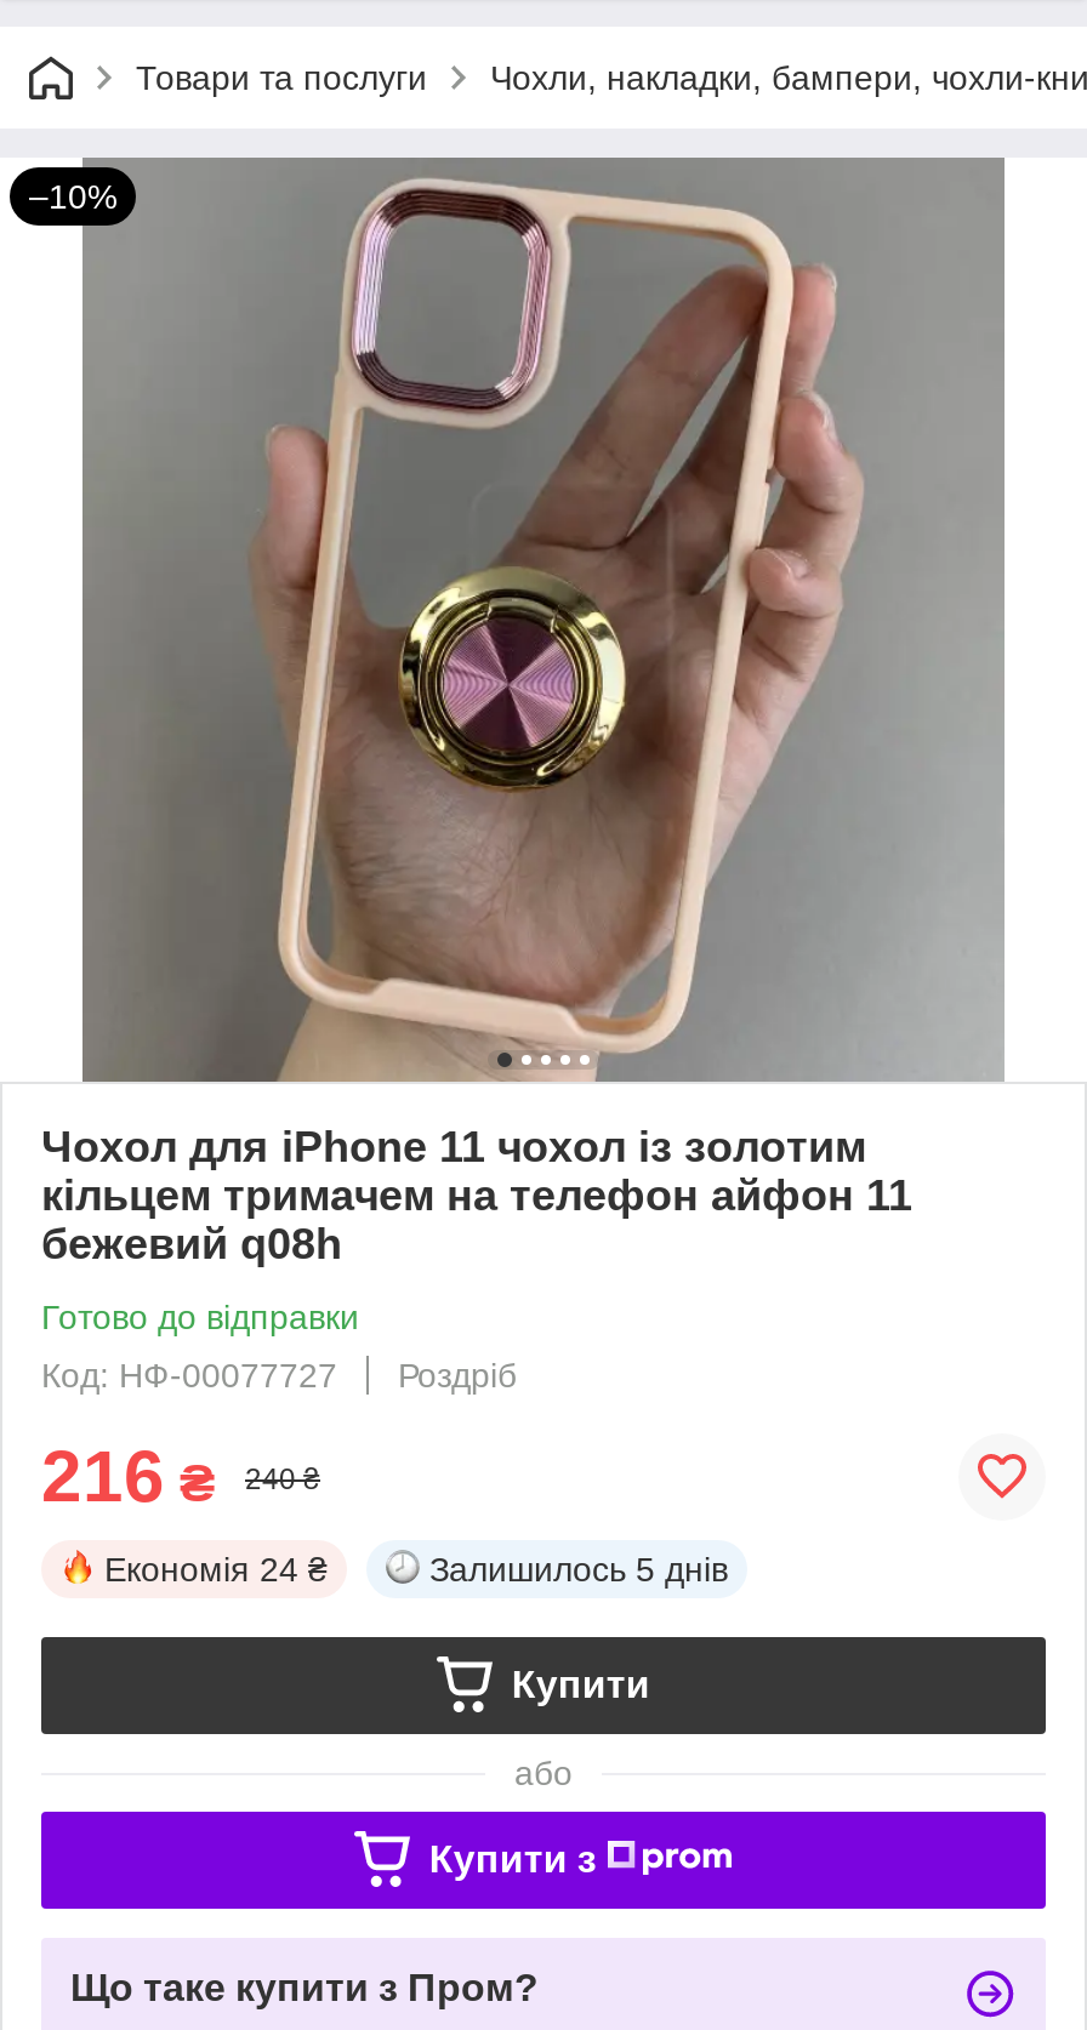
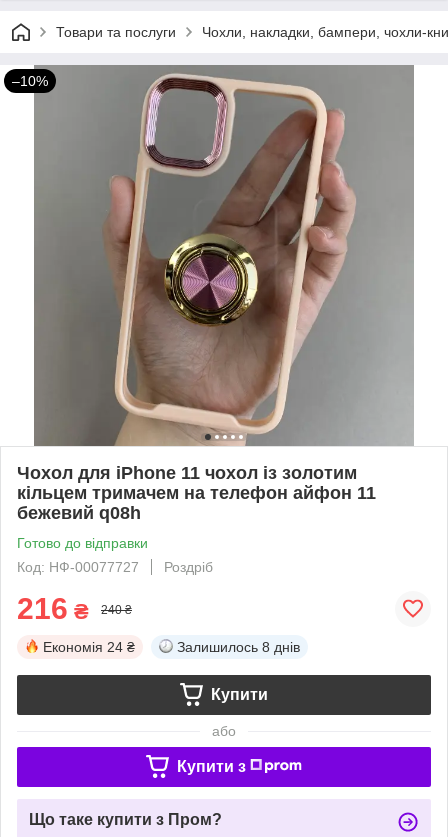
- Залишилось 5 днів
+ Залишилось 8 днів
